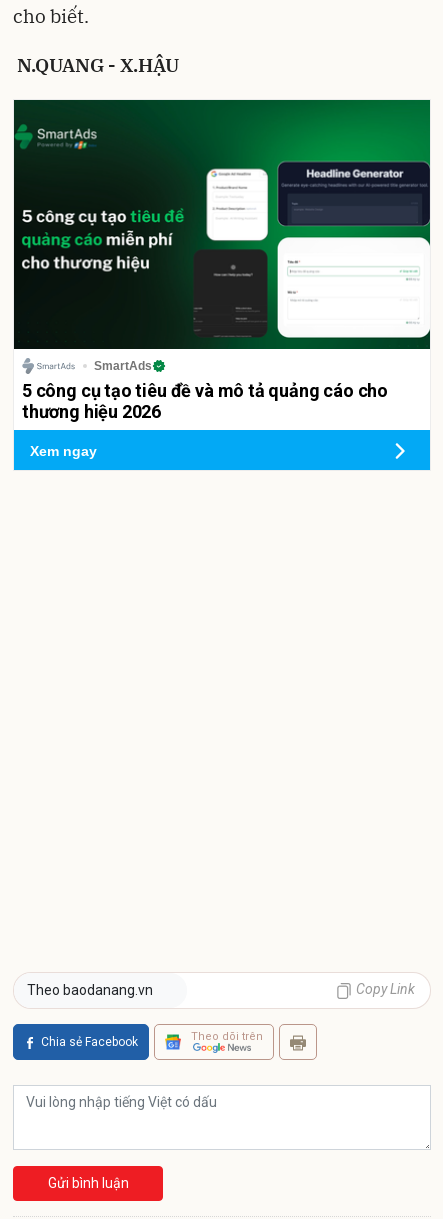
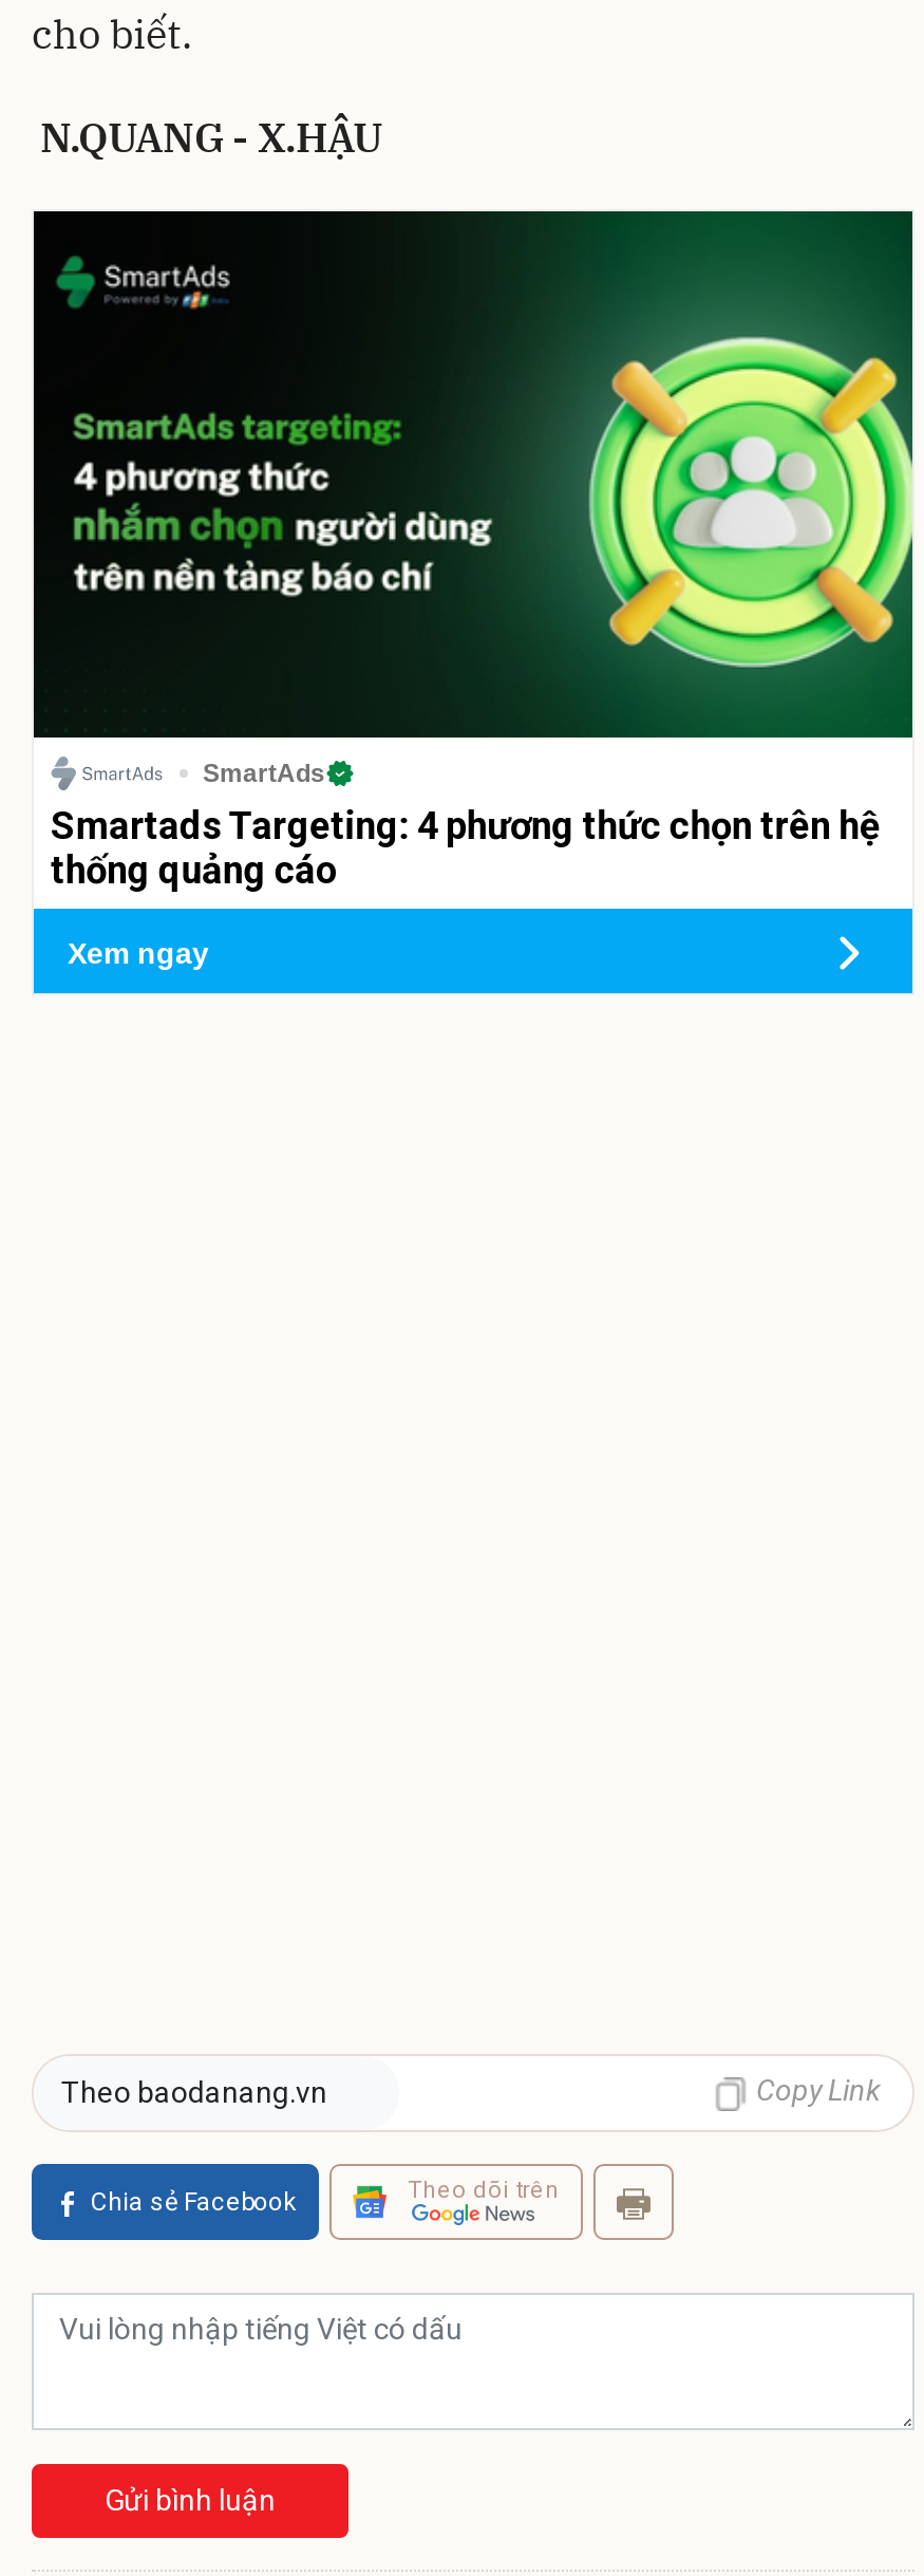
- [image]
+ [image]

- 5 công cụ tạo tiêu đề và mô tả quảng cáo cho
- thương hiệu 2026
+ Smartads Targeting: 4 phương thức chọn trên hệ
+ thống quảng cáo
